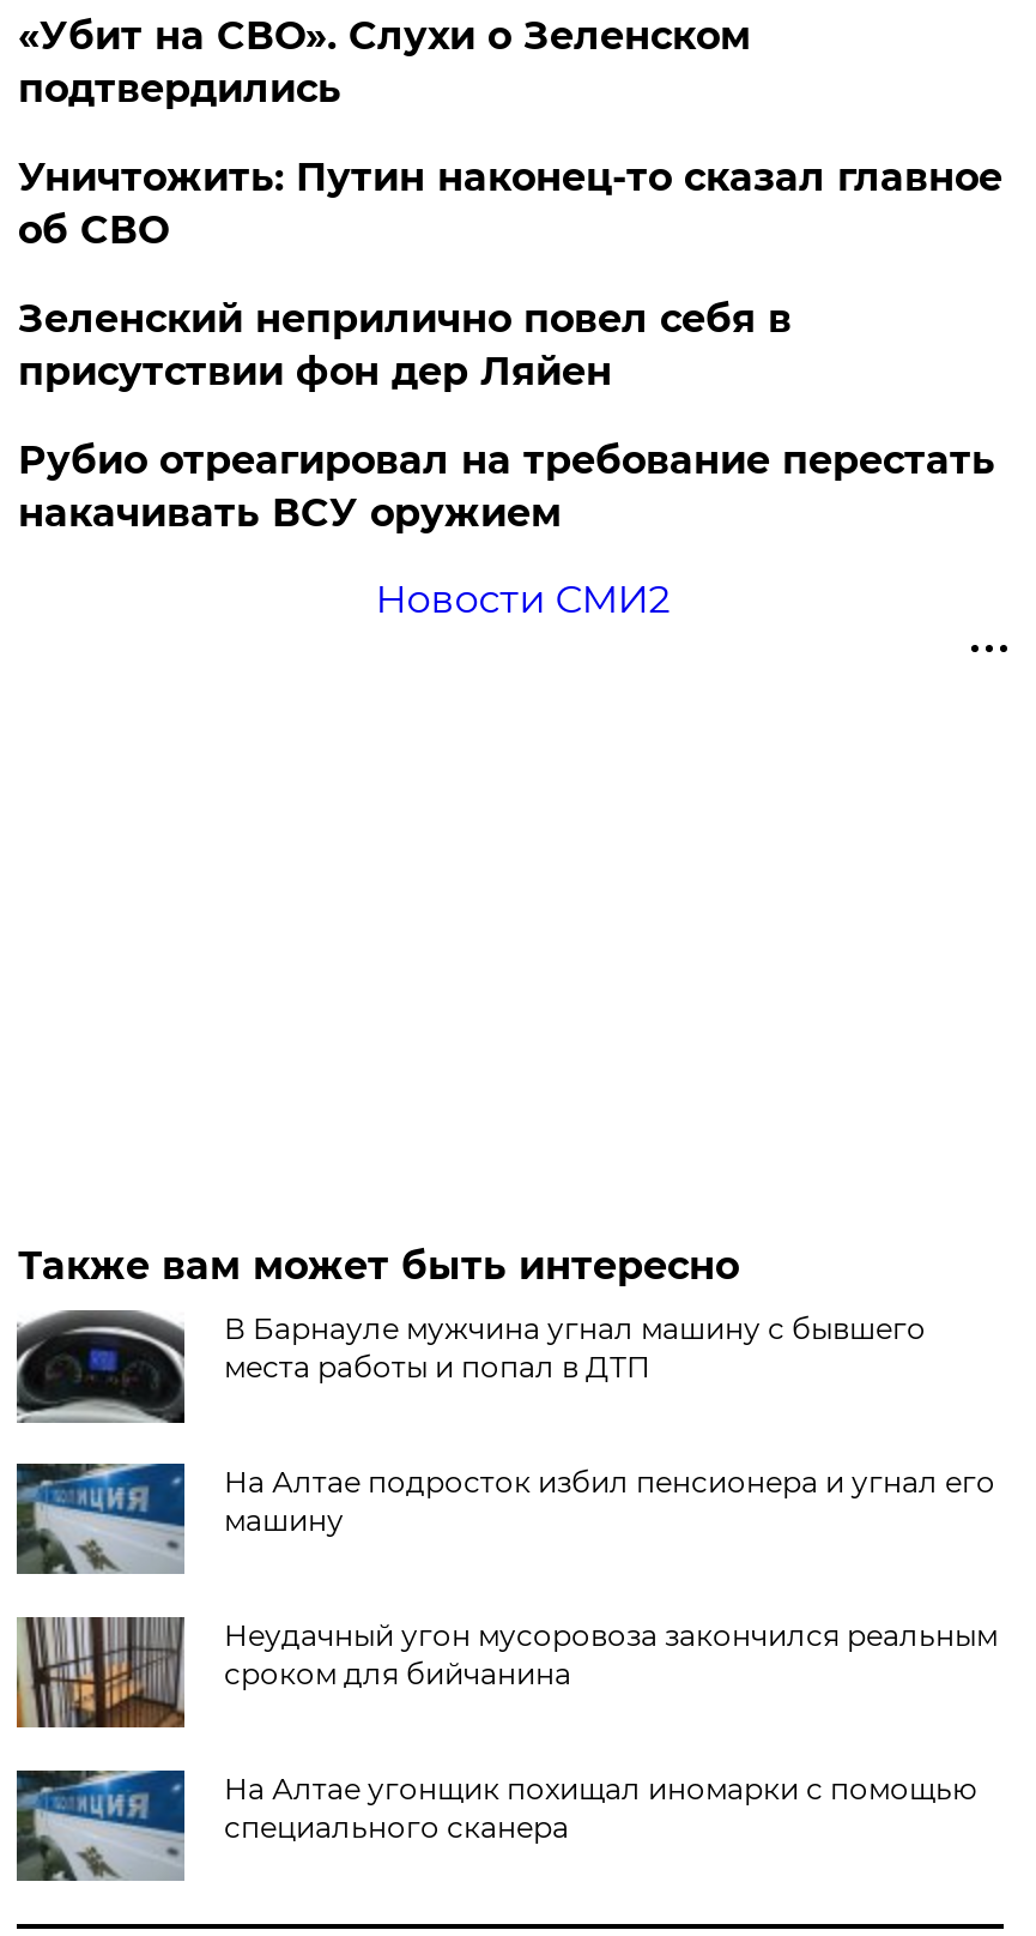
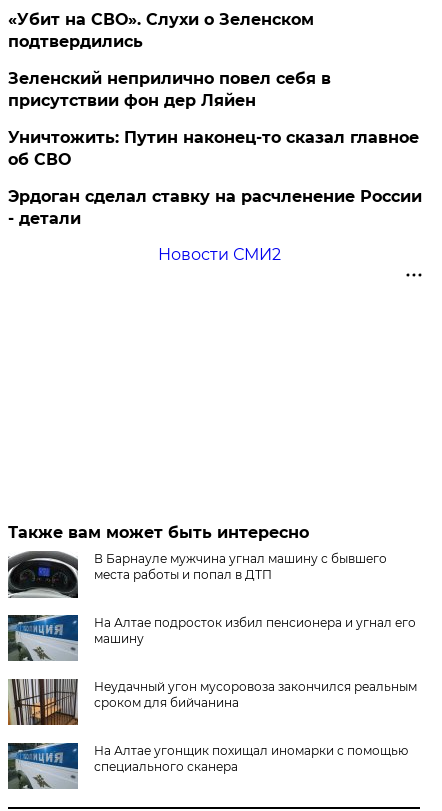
moved down: Уничтожить: Путин наконец-то сказал главное | об СВО

moved up: Зеленский неприлично повел cебя в | присутствии фон дер Ляйен

- Рубио отреагировал на требование перестать
- накачивать ВСУ оружием
+ Эрдоган сделал ставку на расчленение России
+ - детали
